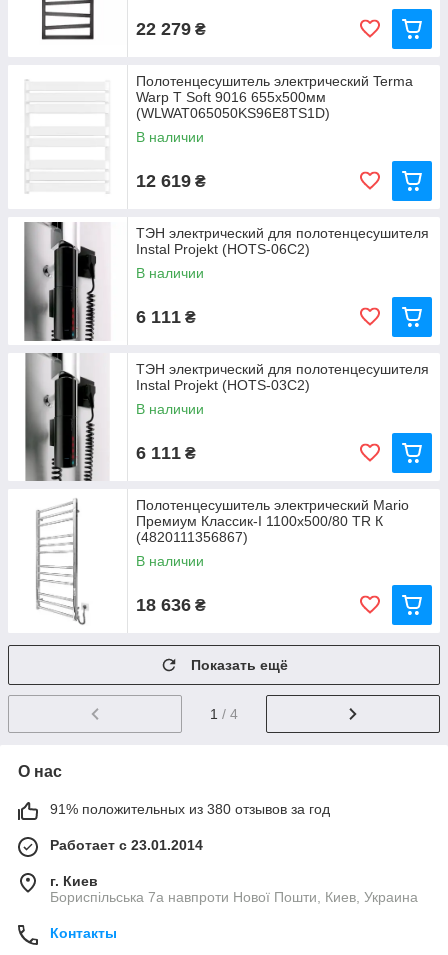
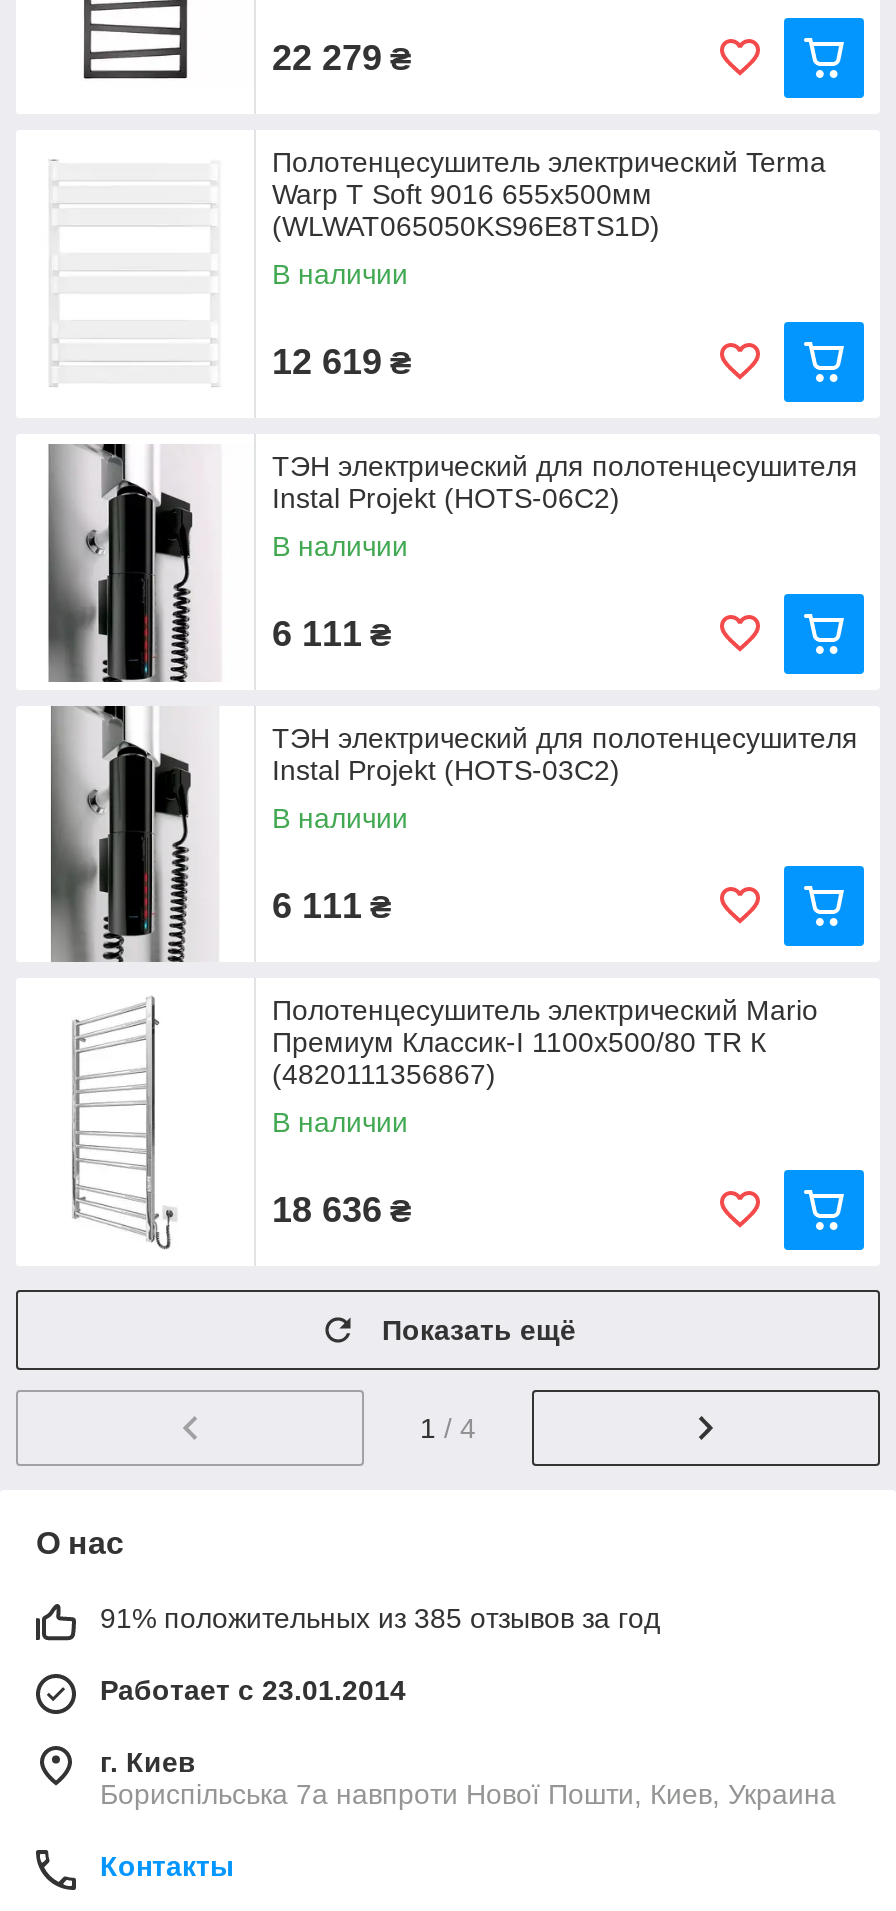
- 91% положительных из 380 отзывов за год
+ 91% положительных из 385 отзывов за год
